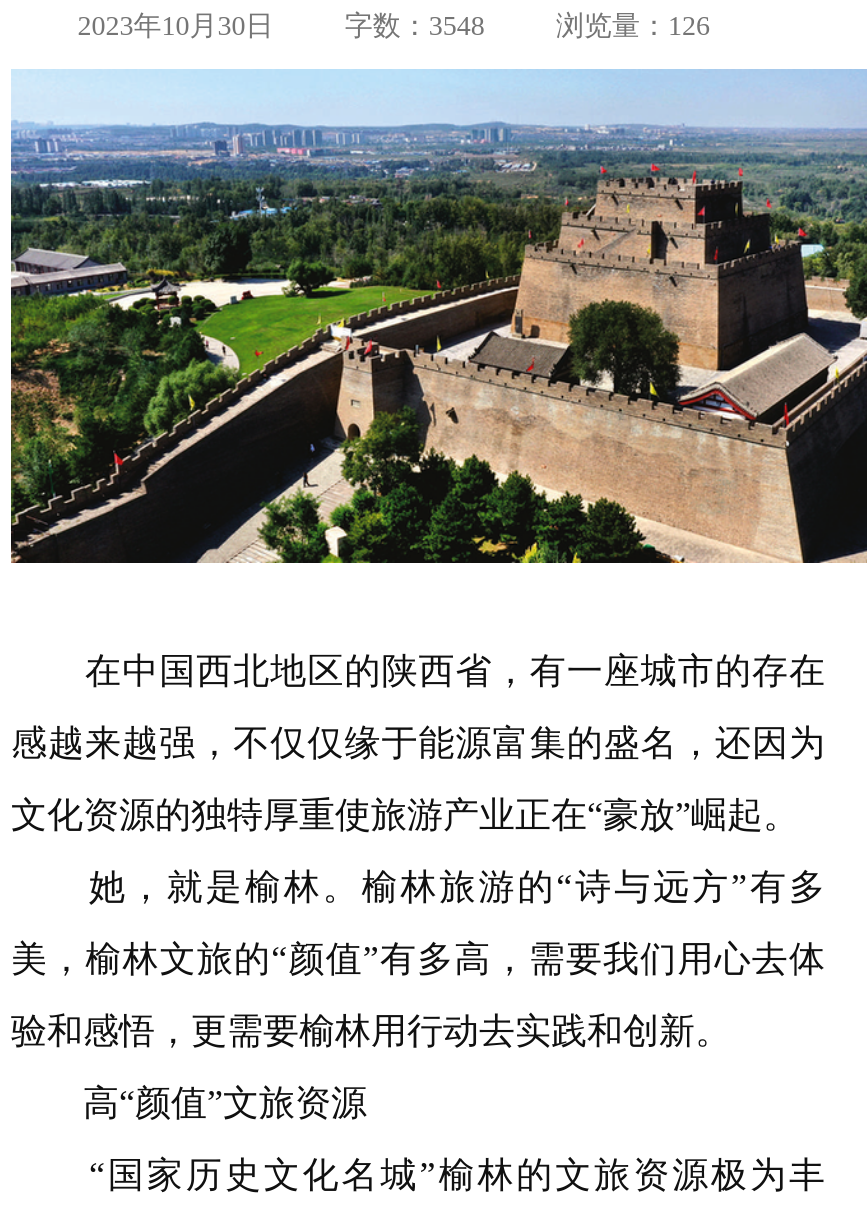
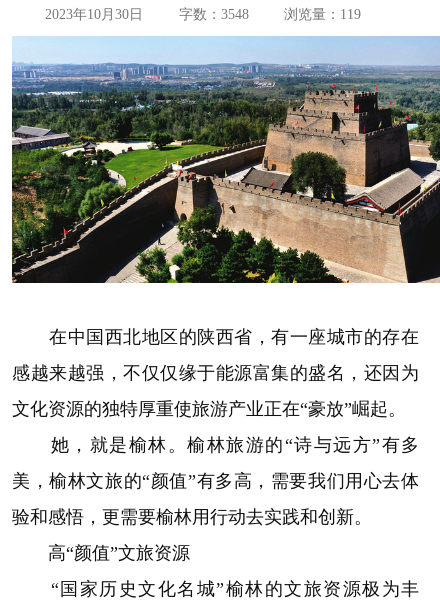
- 浏览量：126
+ 浏览量：119
